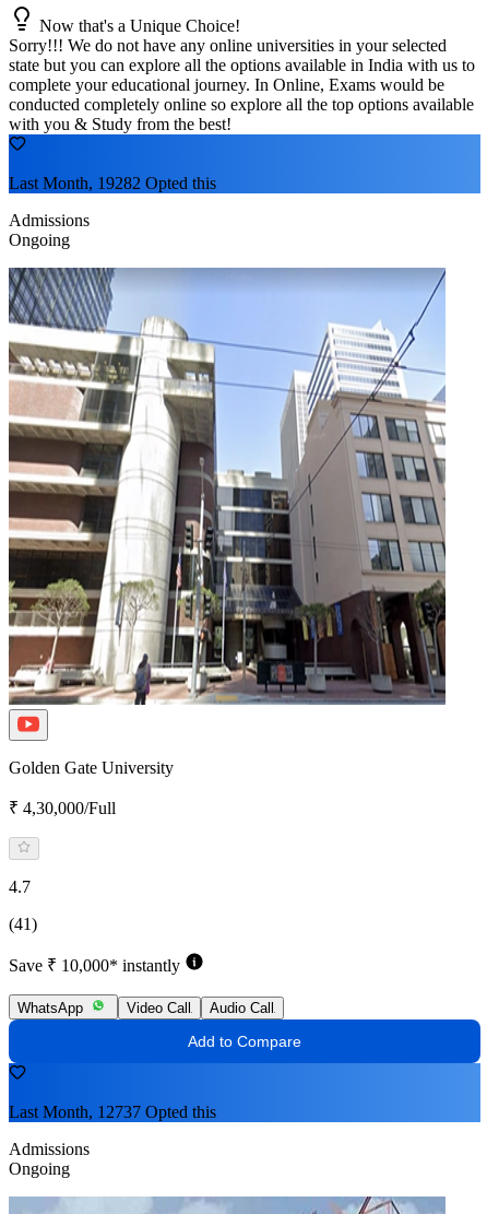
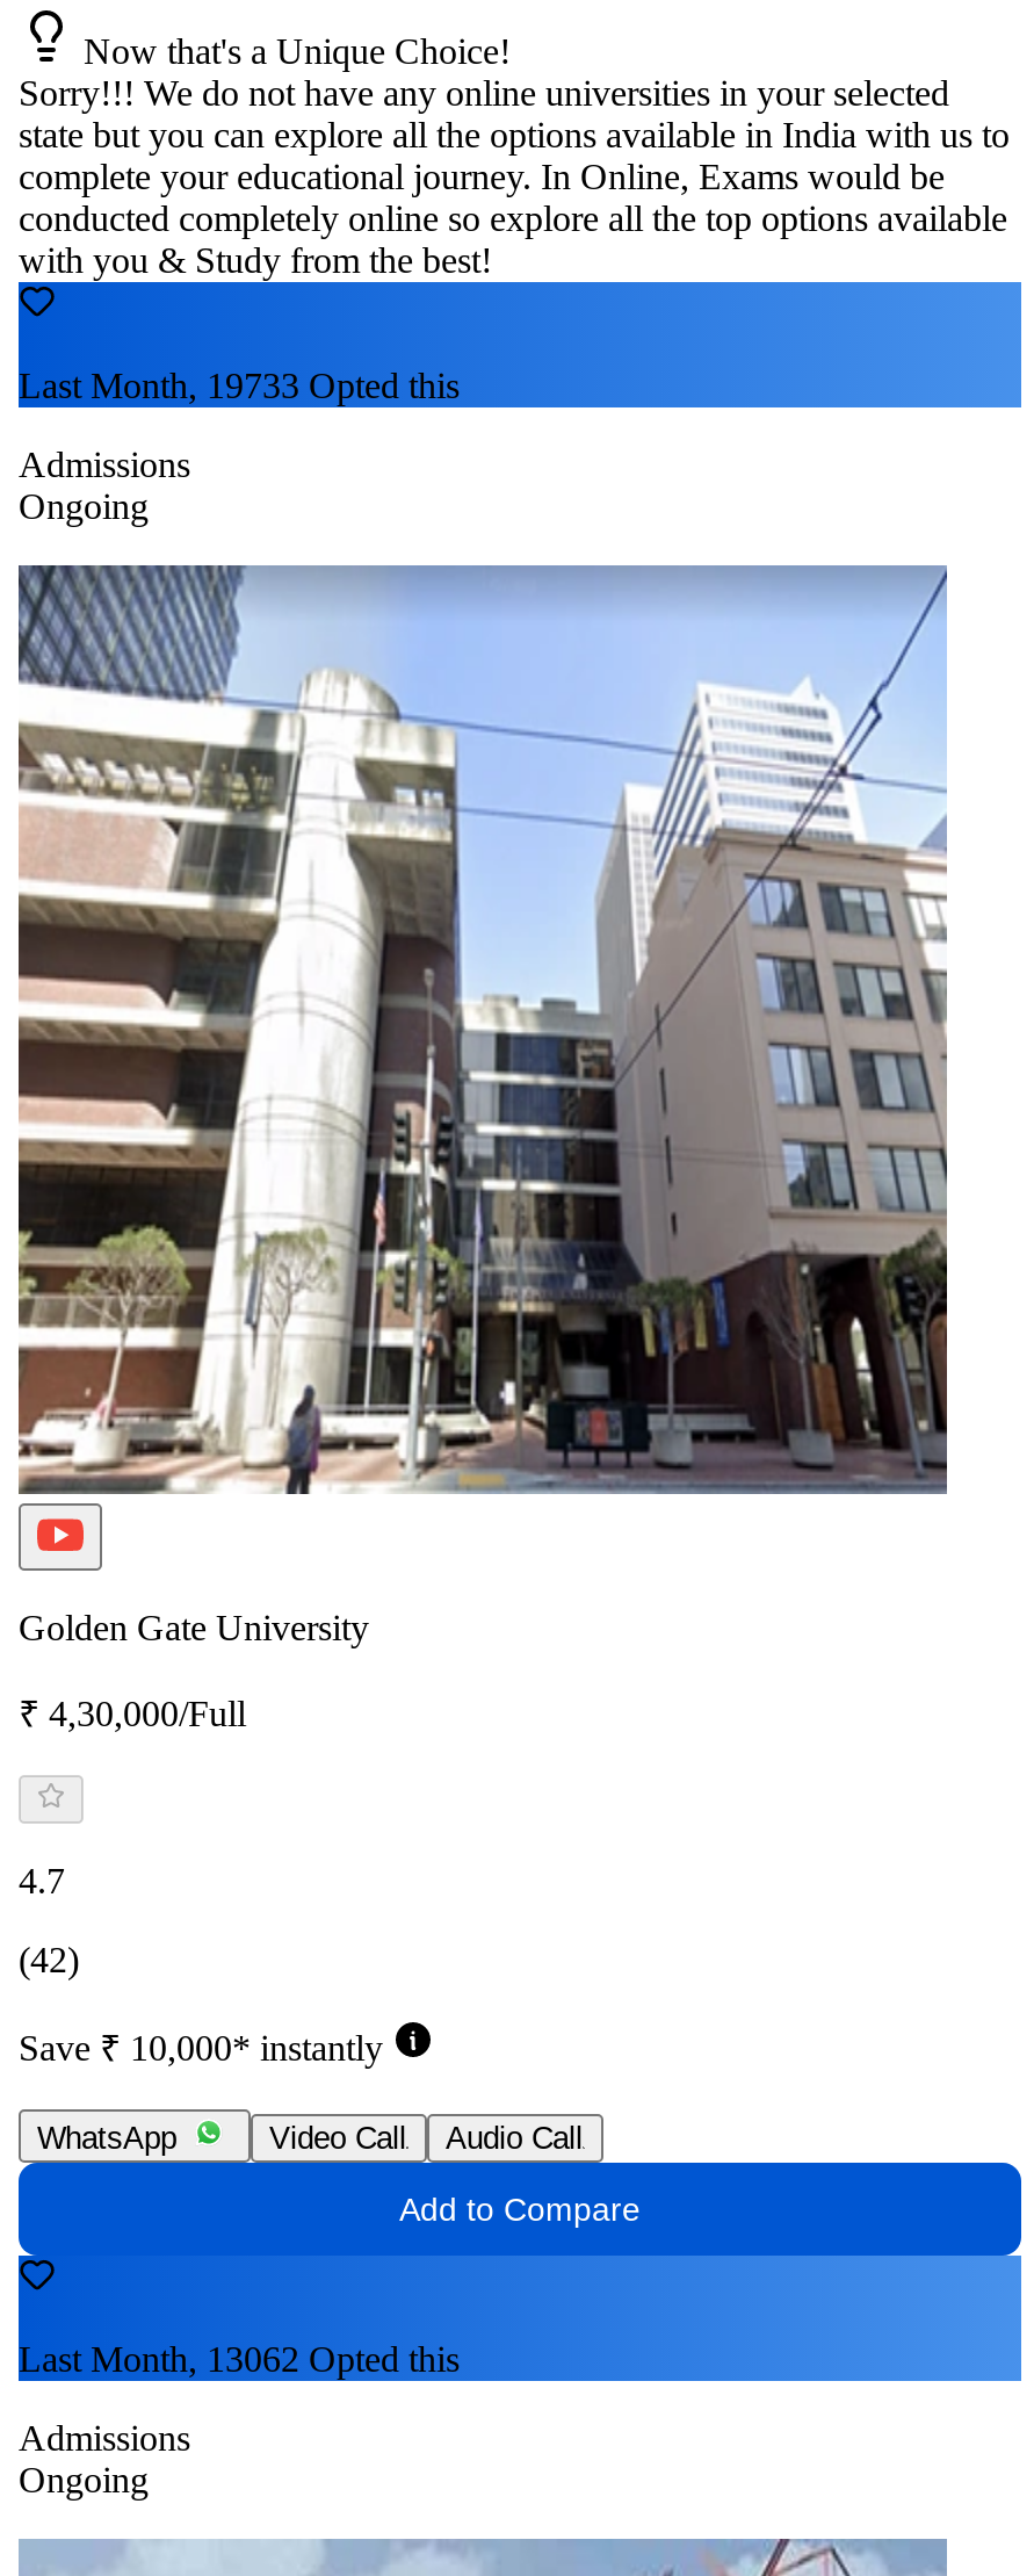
- Last Month, 19282 Opted this
+ Last Month, 19733 Opted this

- (41)
+ (42)

- Last Month, 12737 Opted this
+ Last Month, 13062 Opted this
